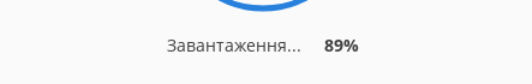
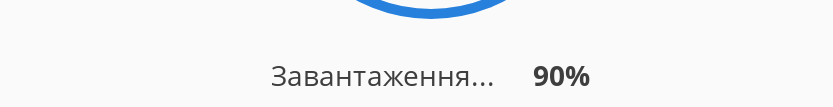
- Завантаження... 89%
+ Завантаження... 90%
